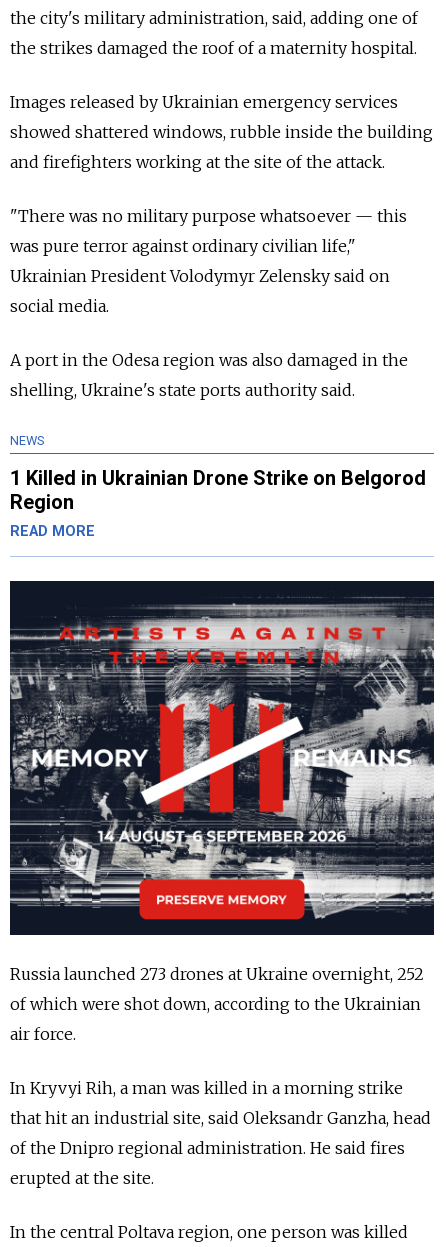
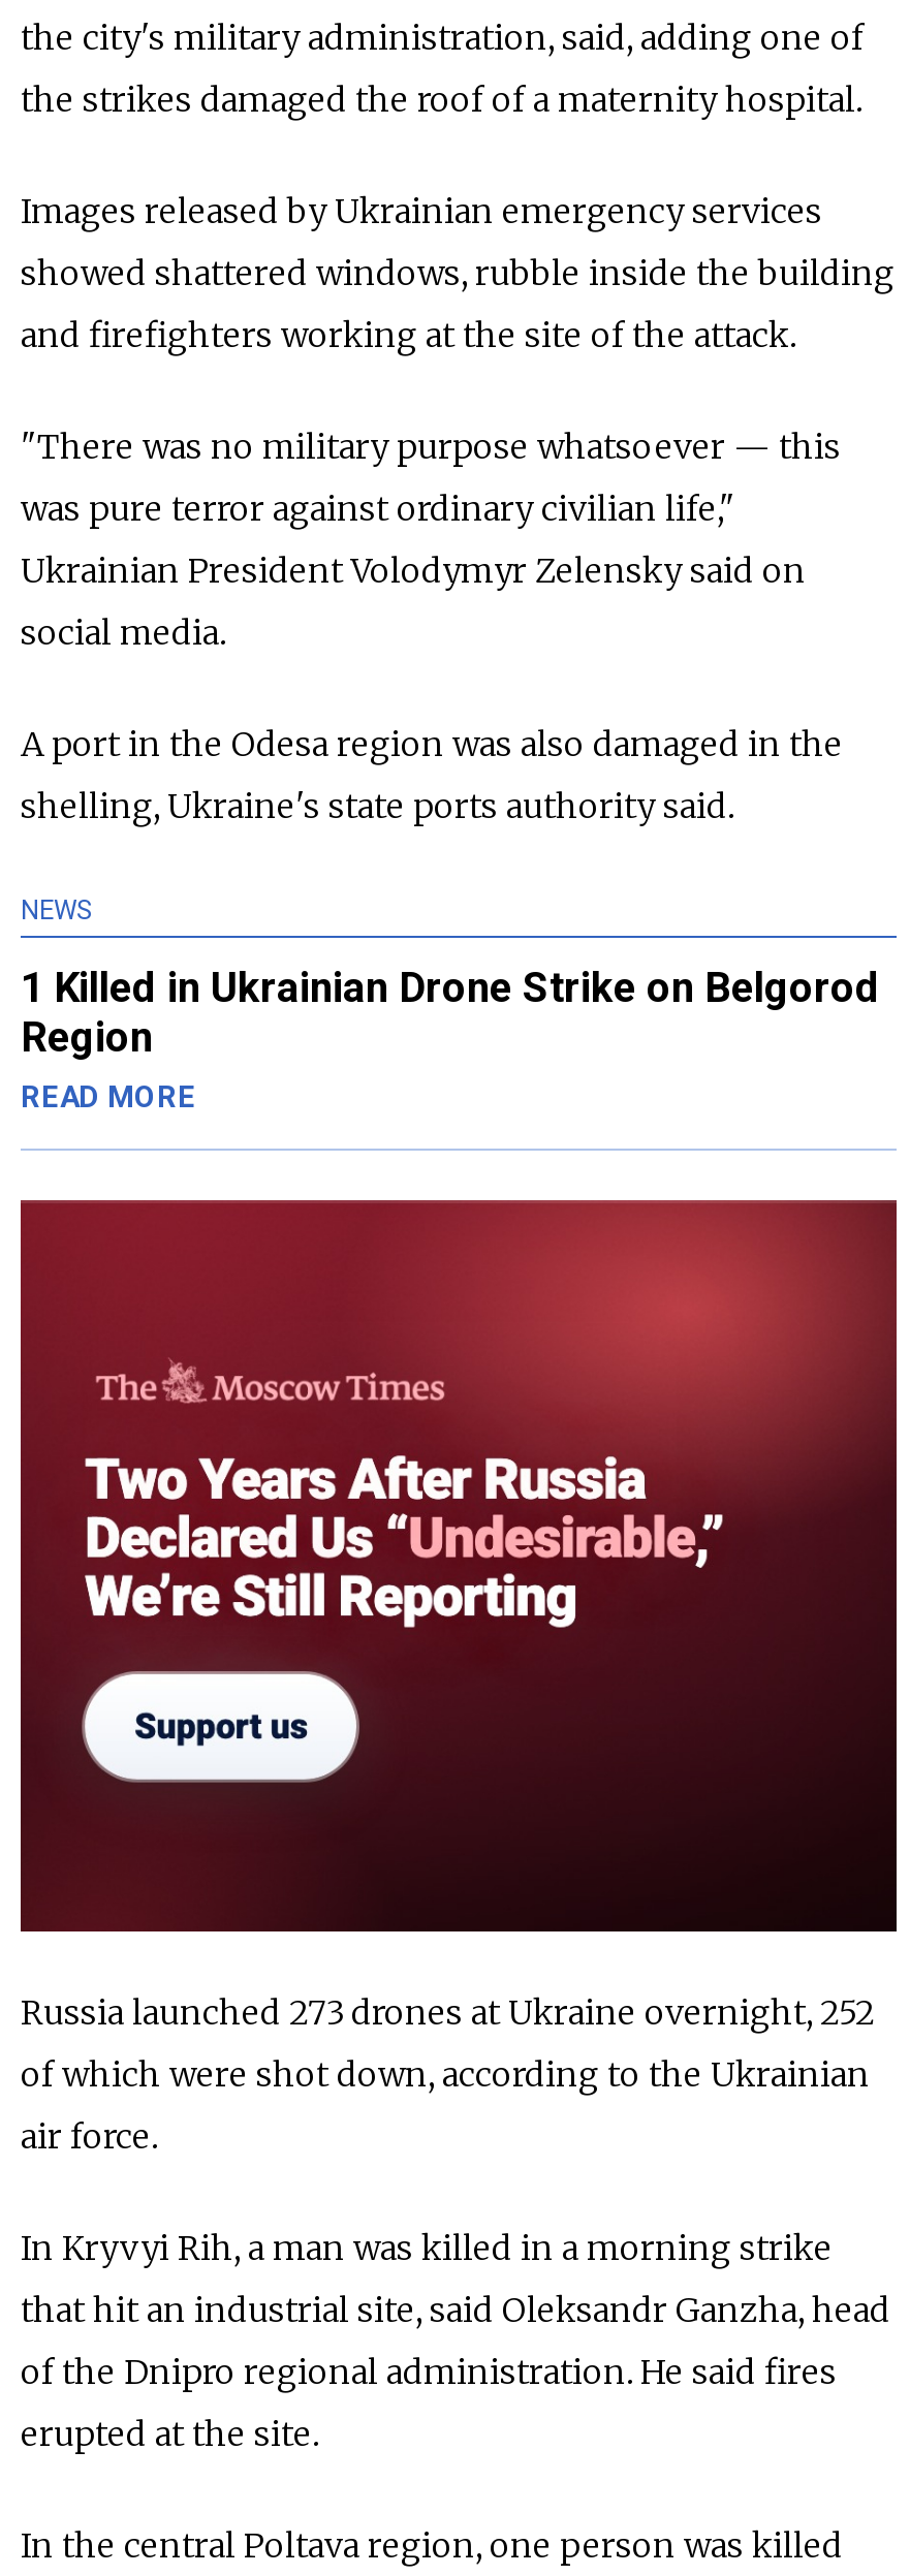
- [image]
+ [image]
